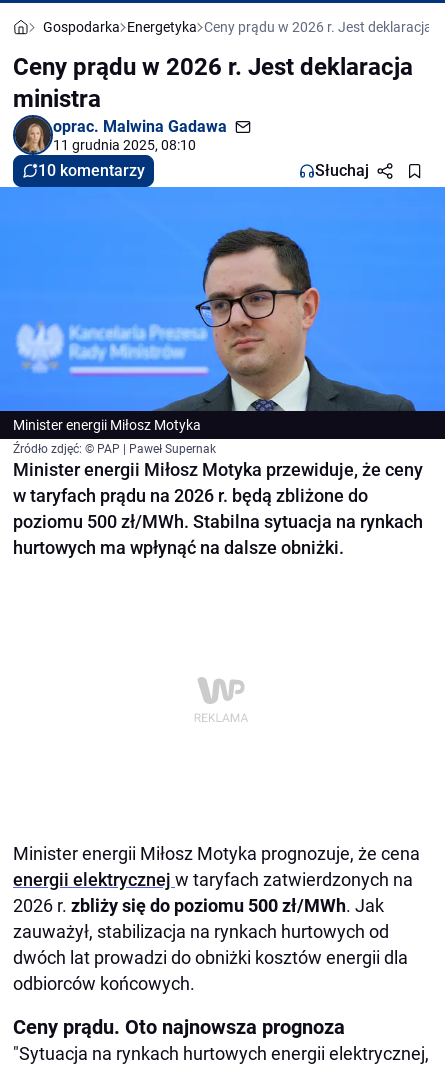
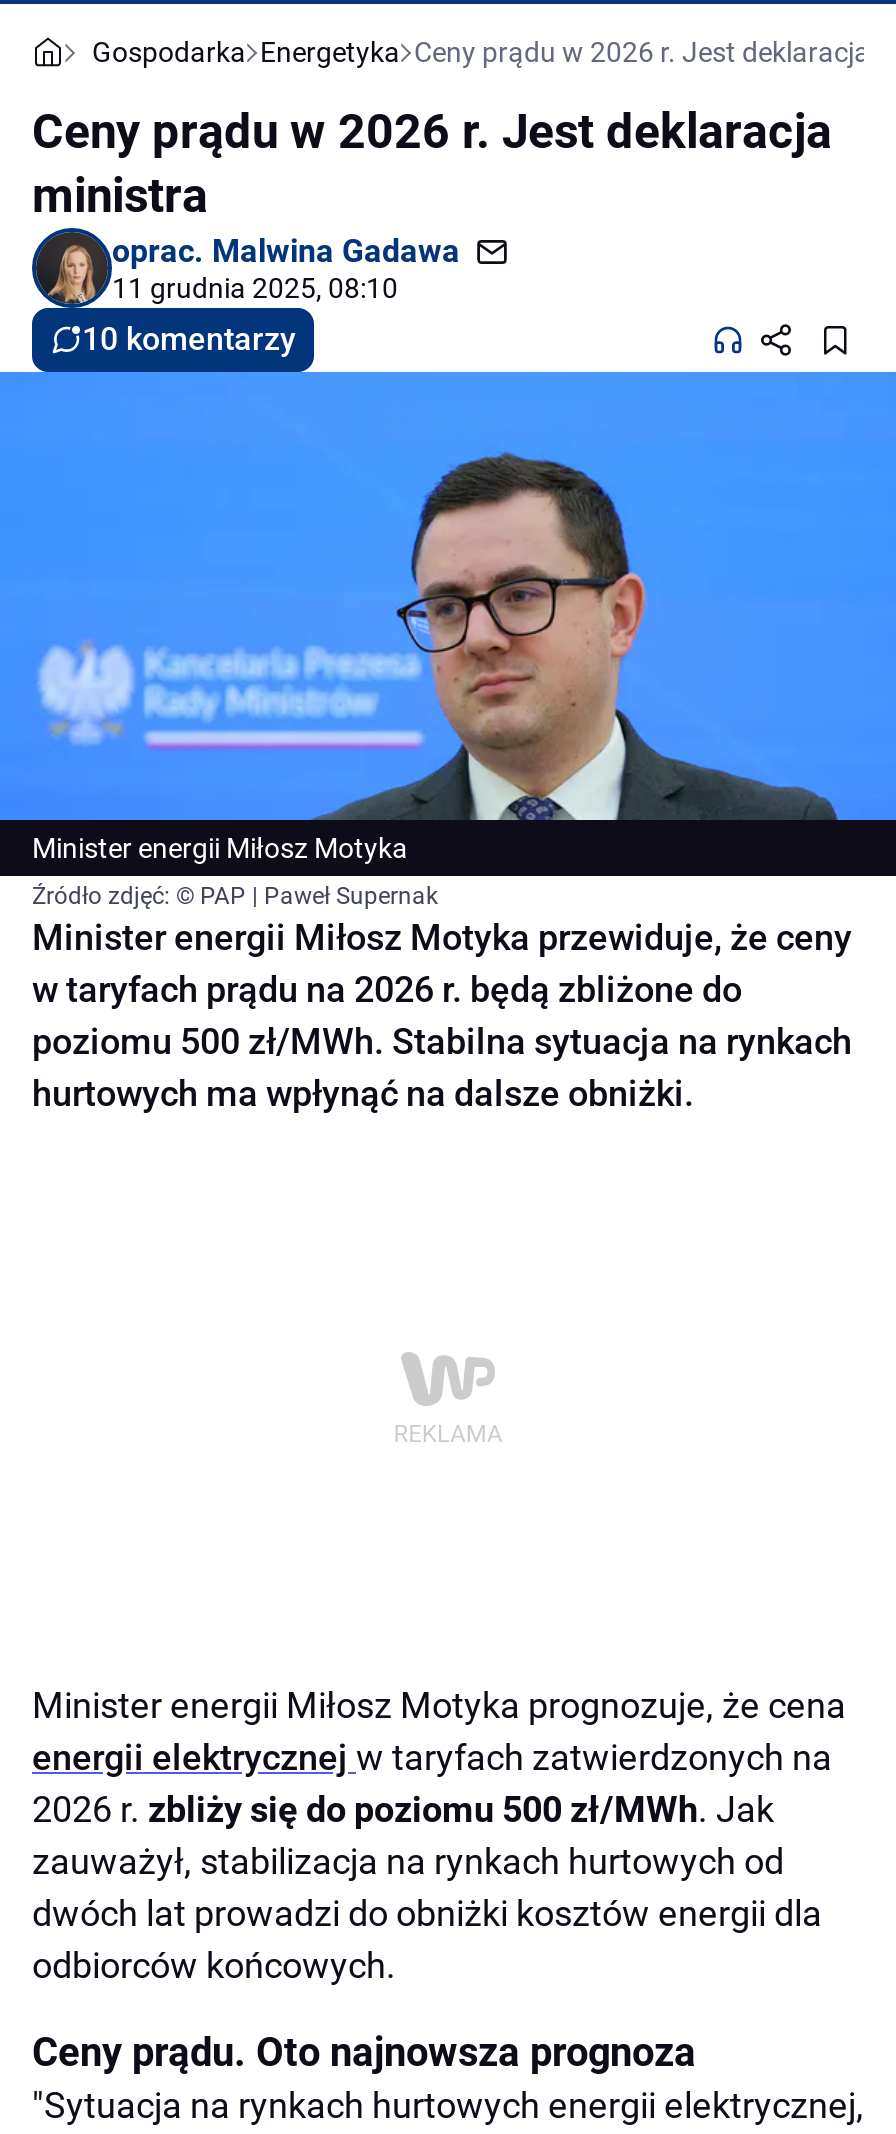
- Słuchaj
